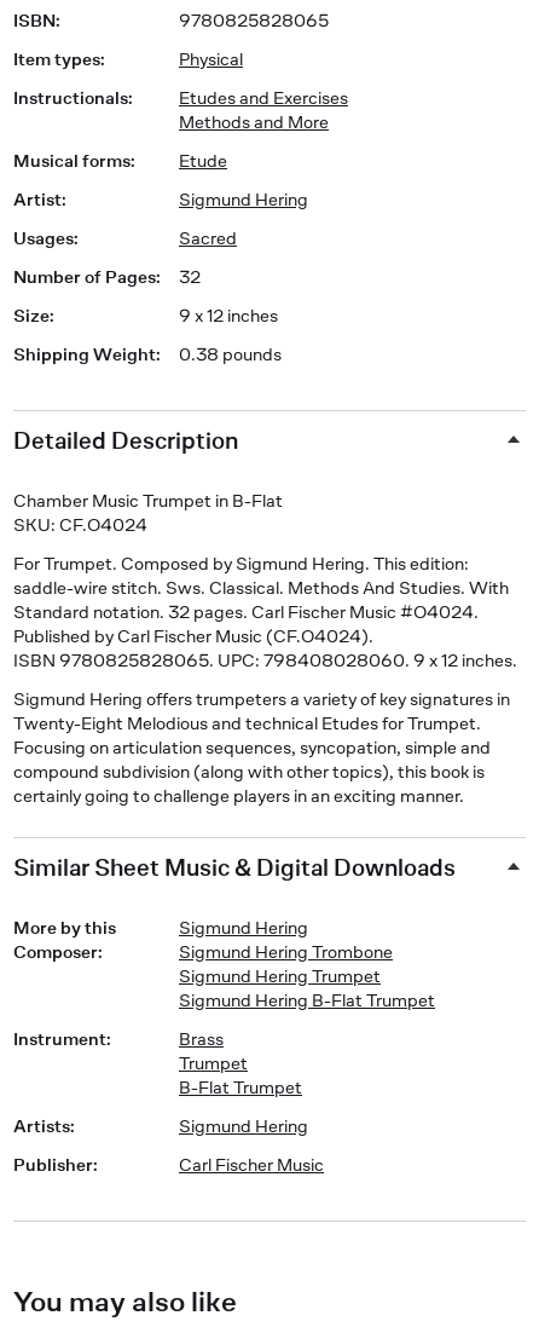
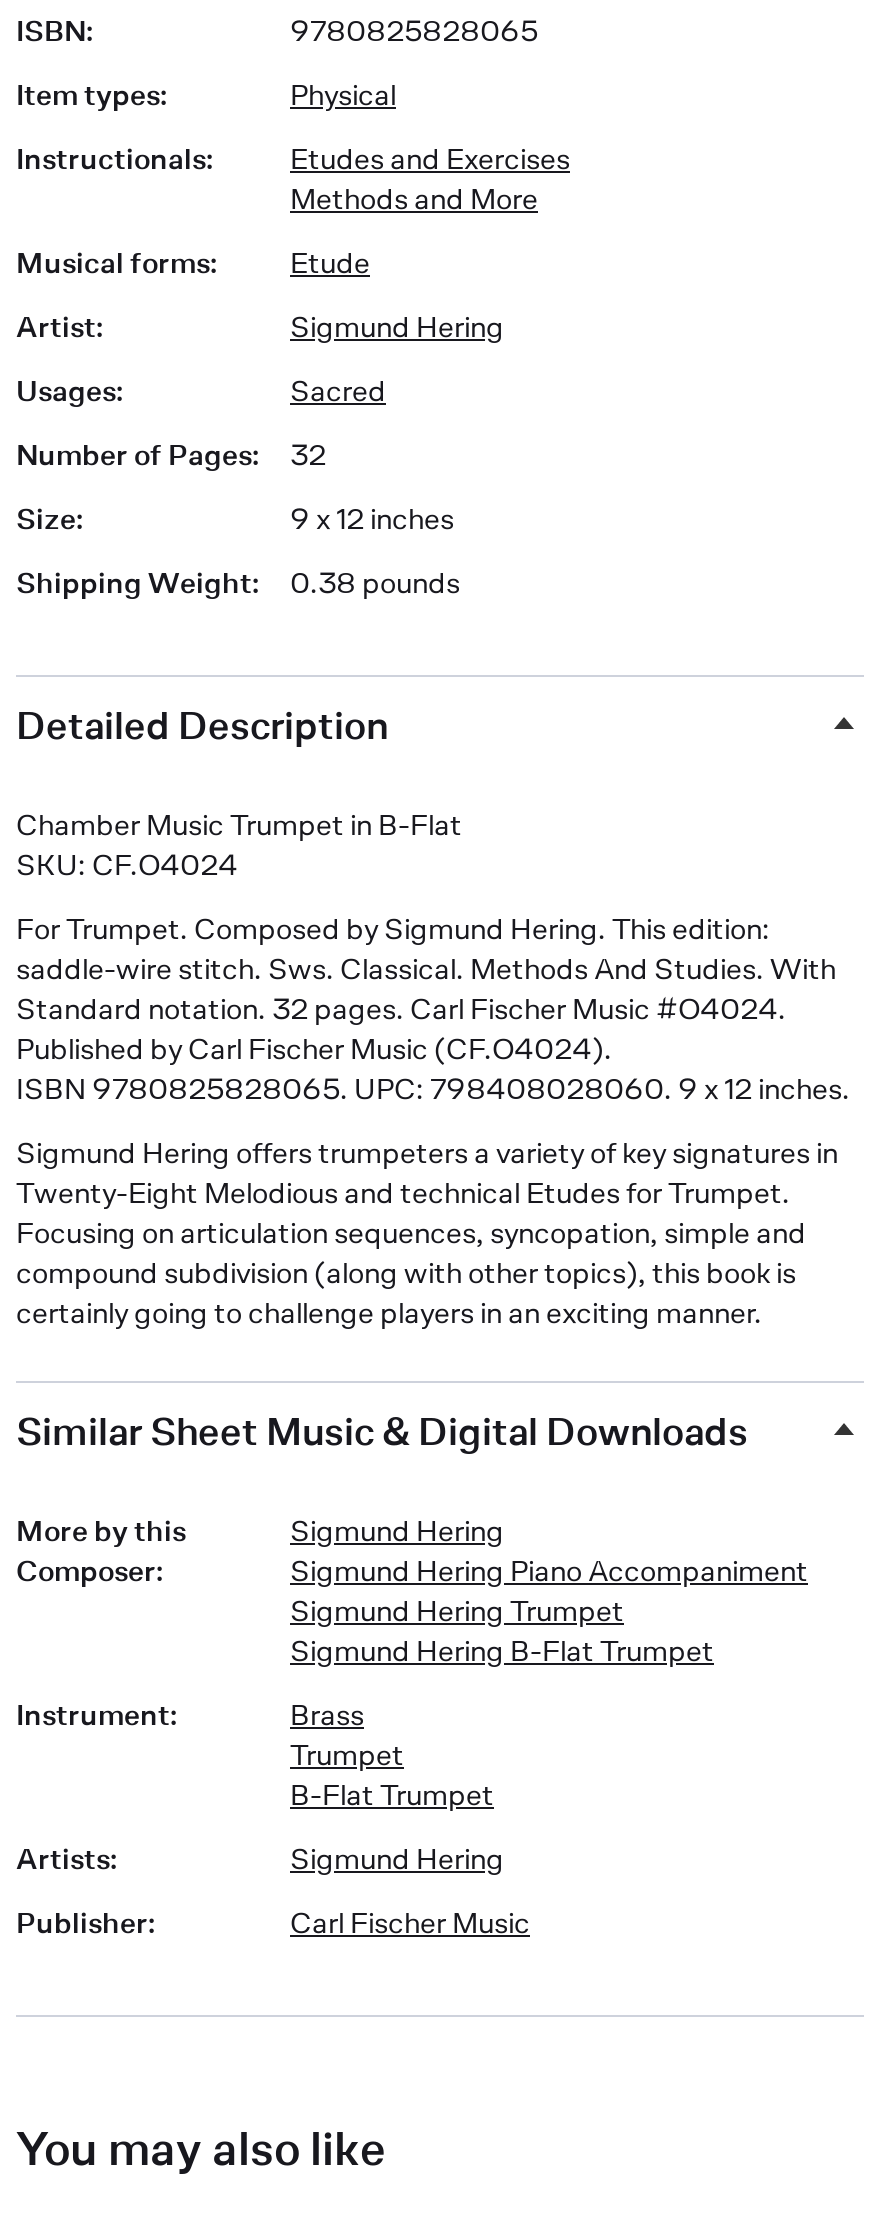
- Sigmund Hering Trombone
+ Sigmund Hering Piano Accompaniment
